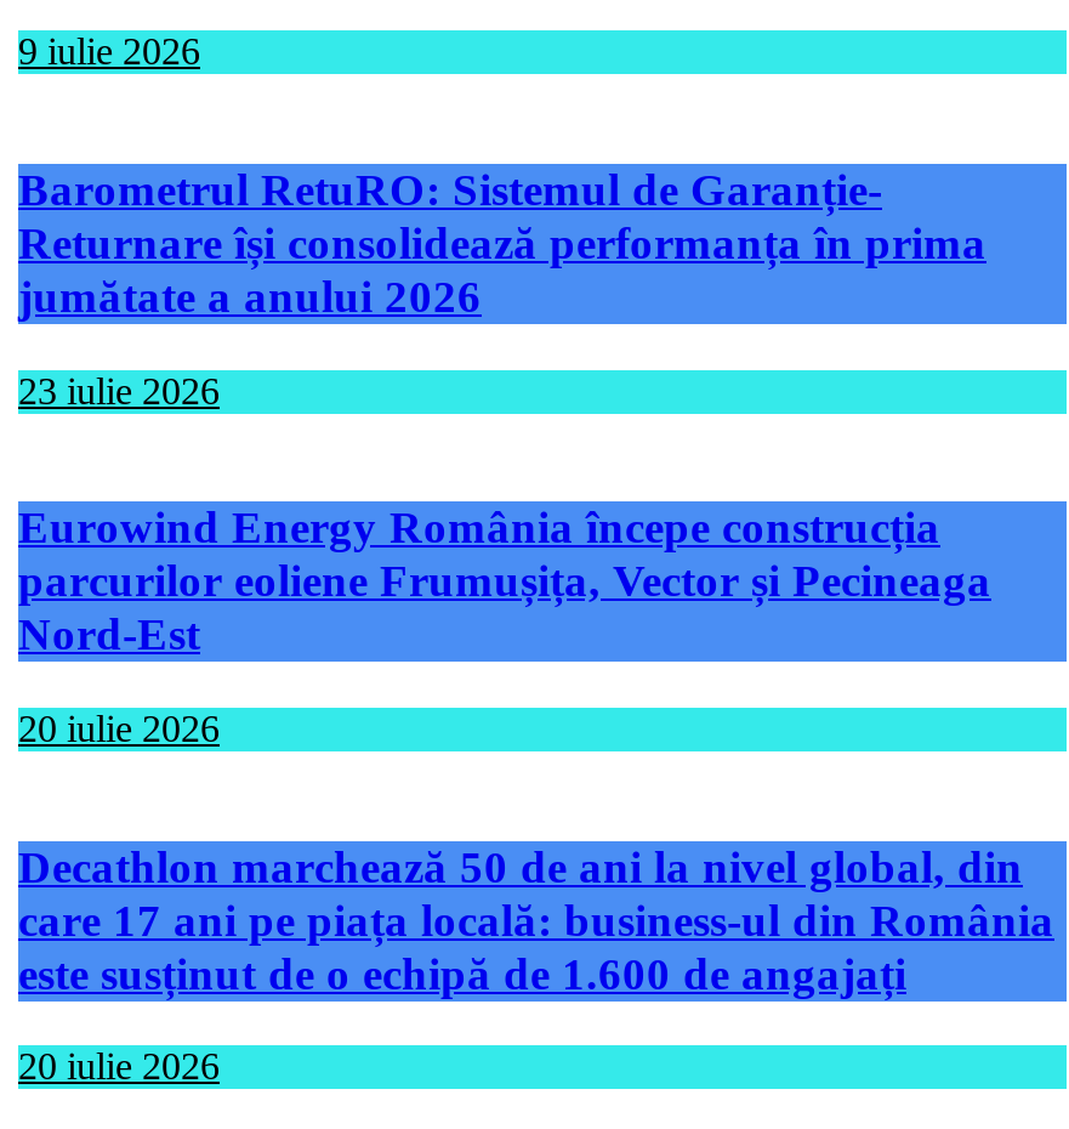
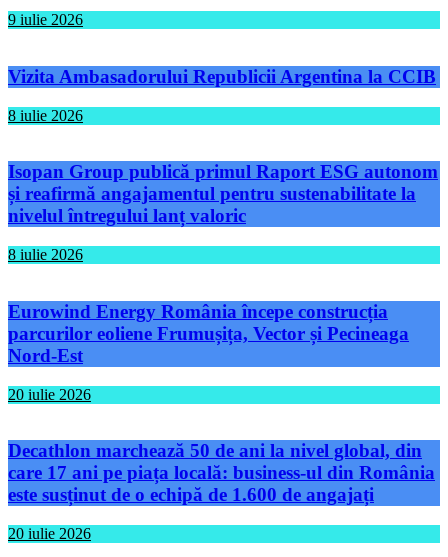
- Barometrul RetuRO: Sistemul de Garanție-
- Returnare își consolidează performanța în prima
- jumătate a anului 2026
- 23 iulie 2026
+ Vizita Ambasadorului Republicii Argentina la CCIB
+ 8 iulie 2026
+ Isopan Group publică primul Raport ESG autonom
+ și reafirmă angajamentul pentru sustenabilitate la
+ nivelul întregului lanț valoric
+ 8 iulie 2026
